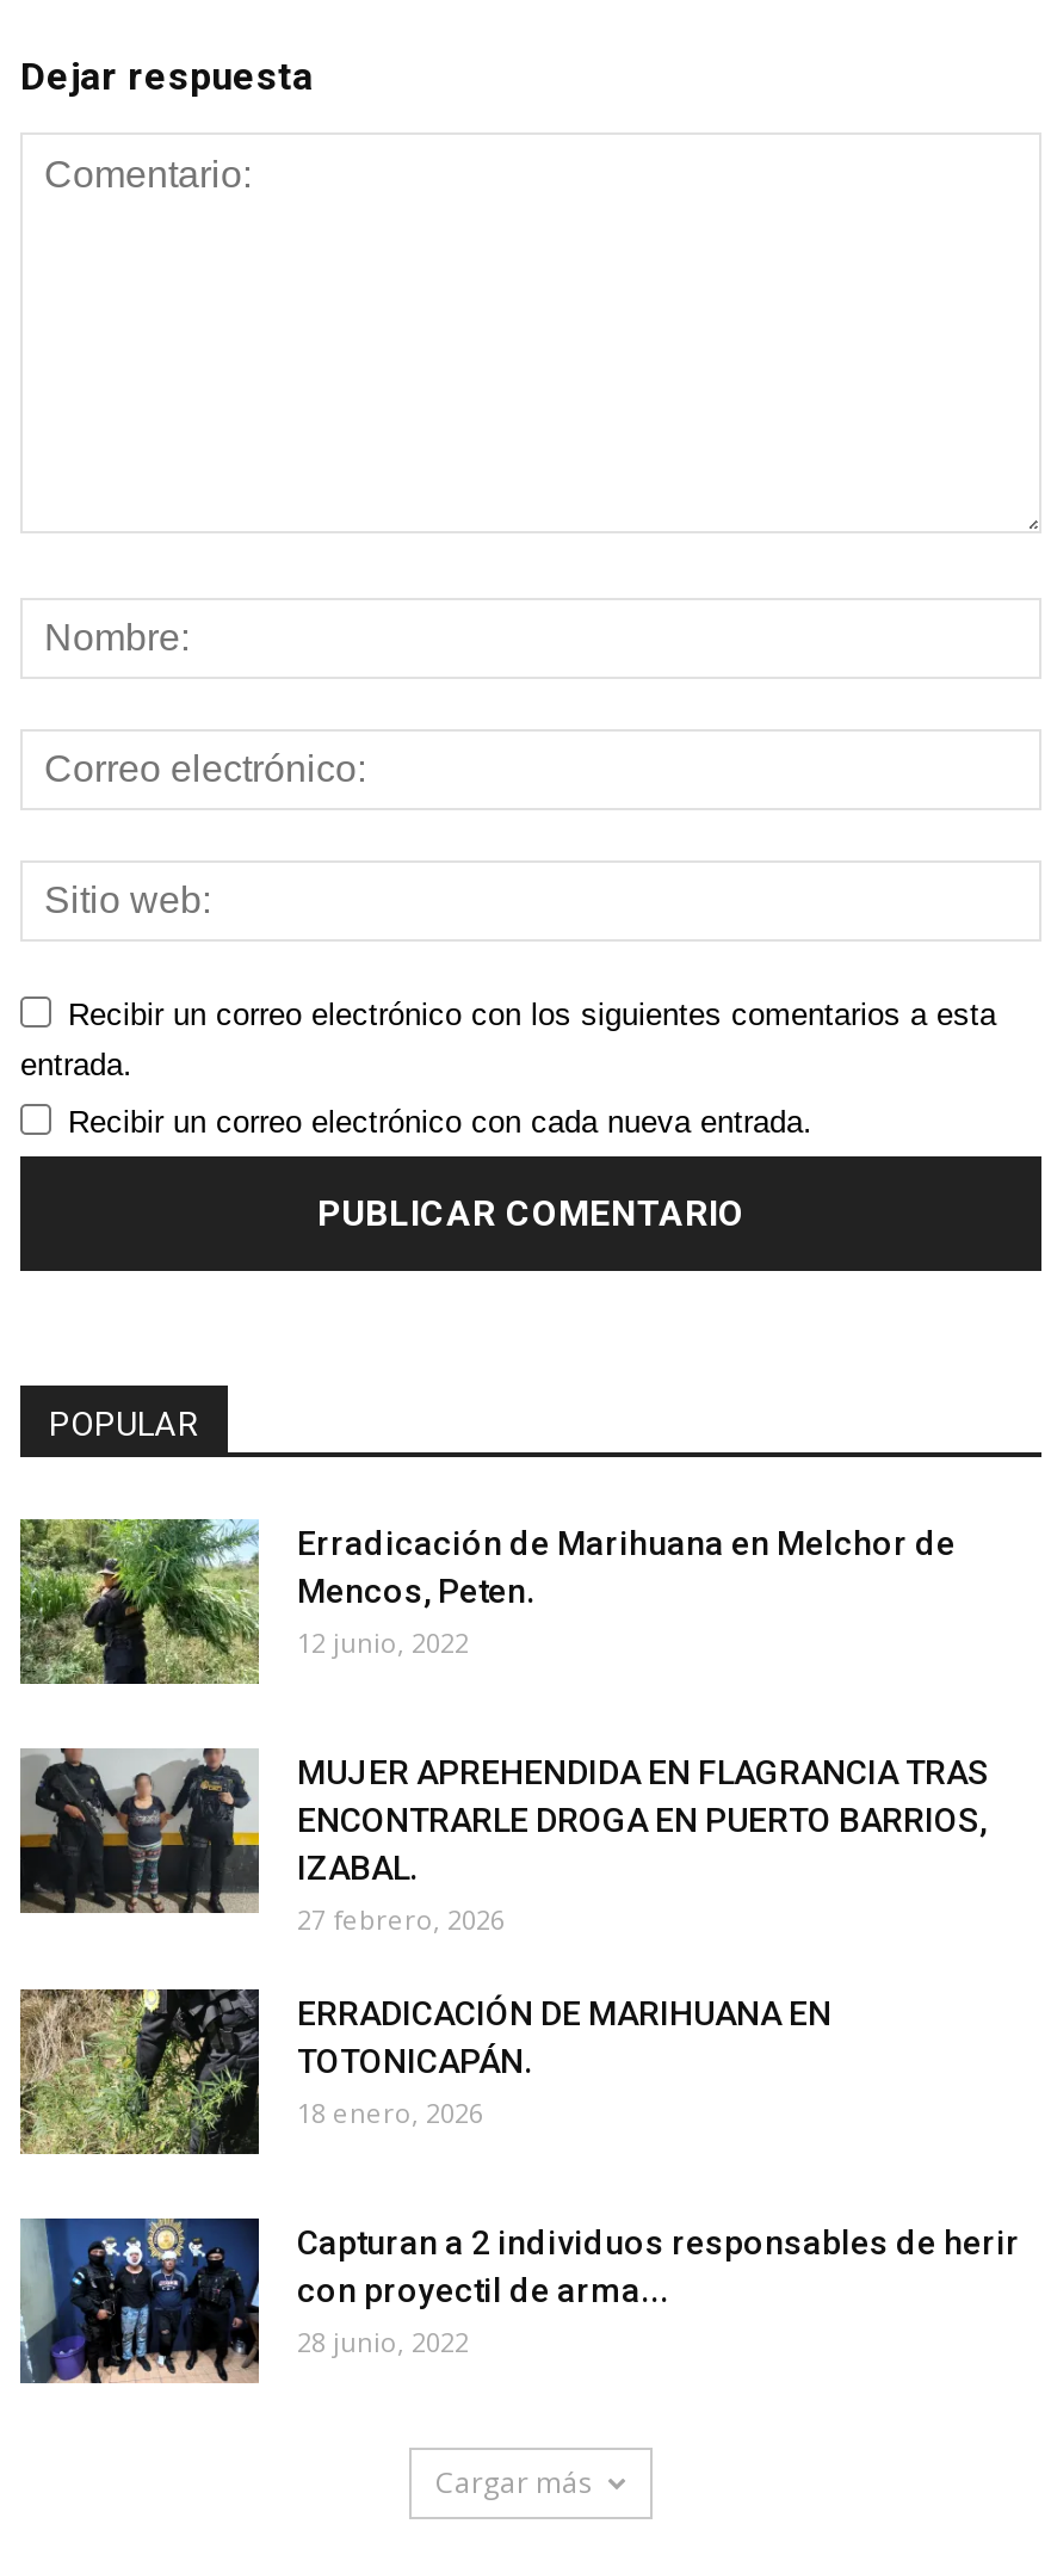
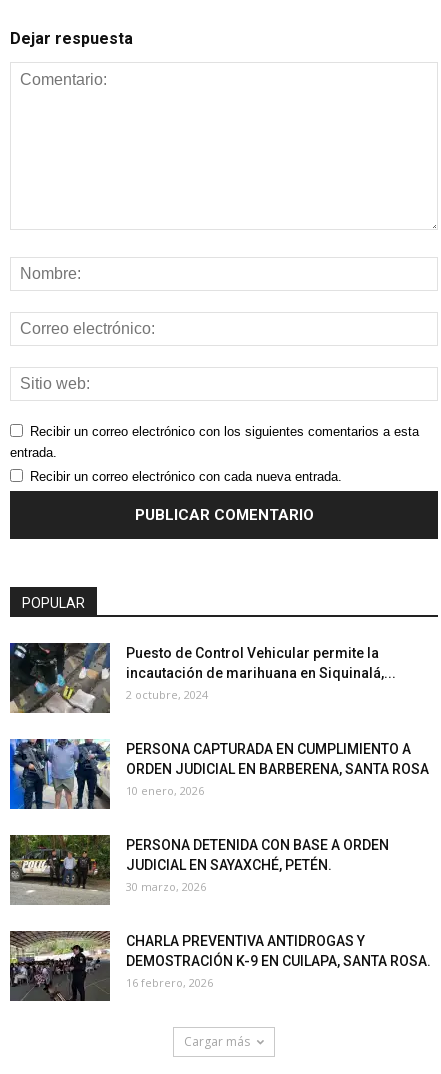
- [image]
- Erradicación de Marihuana en Melchor de
- Mencos, Peten.
- 12 junio, 2022
+ [image]
+ Puesto de Control Vehicular permite la
+ incautación de marihuana en Siquinalá,...
+ 2 octubre, 2024

- [image]
- MUJER APREHENDIDA EN FLAGRANCIA TRAS
- ENCONTRARLE DROGA EN PUERTO BARRIOS,
- IZABAL.
- 27 febrero, 2026
+ [image]
+ PERSONA CAPTURADA EN CUMPLIMIENTO A
+ ORDEN JUDICIAL EN BARBERENA, SANTA ROSA
+ 10 enero, 2026

- [image]
- ERRADICACIÓN DE MARIHUANA EN
- TOTONICAPÁN.
- 18 enero, 2026
+ [image]
+ PERSONA DETENIDA CON BASE A ORDEN
+ JUDICIAL EN SAYAXCHÉ, PETÉN.
+ 30 marzo, 2026

- [image]
- Capturan a 2 individuos responsables de herir
- con proyectil de arma...
- 28 junio, 2022
+ [image]
+ CHARLA PREVENTIVA ANTIDROGAS Y
+ DEMOSTRACIÓN K-9 EN CUILAPA, SANTA ROSA.
+ 16 febrero, 2026
